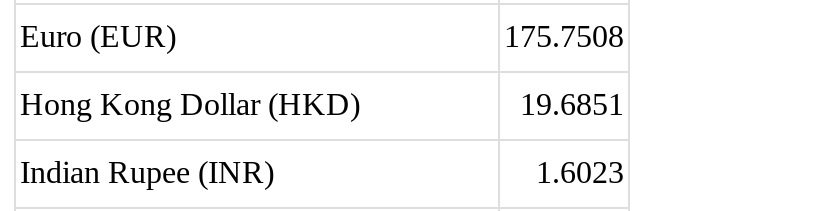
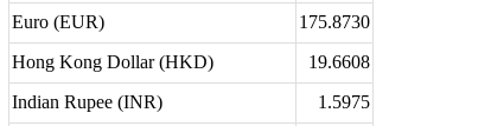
- 175.7508
+ 175.8730

- 19.6851
+ 19.6608

- 1.6023
+ 1.5975
